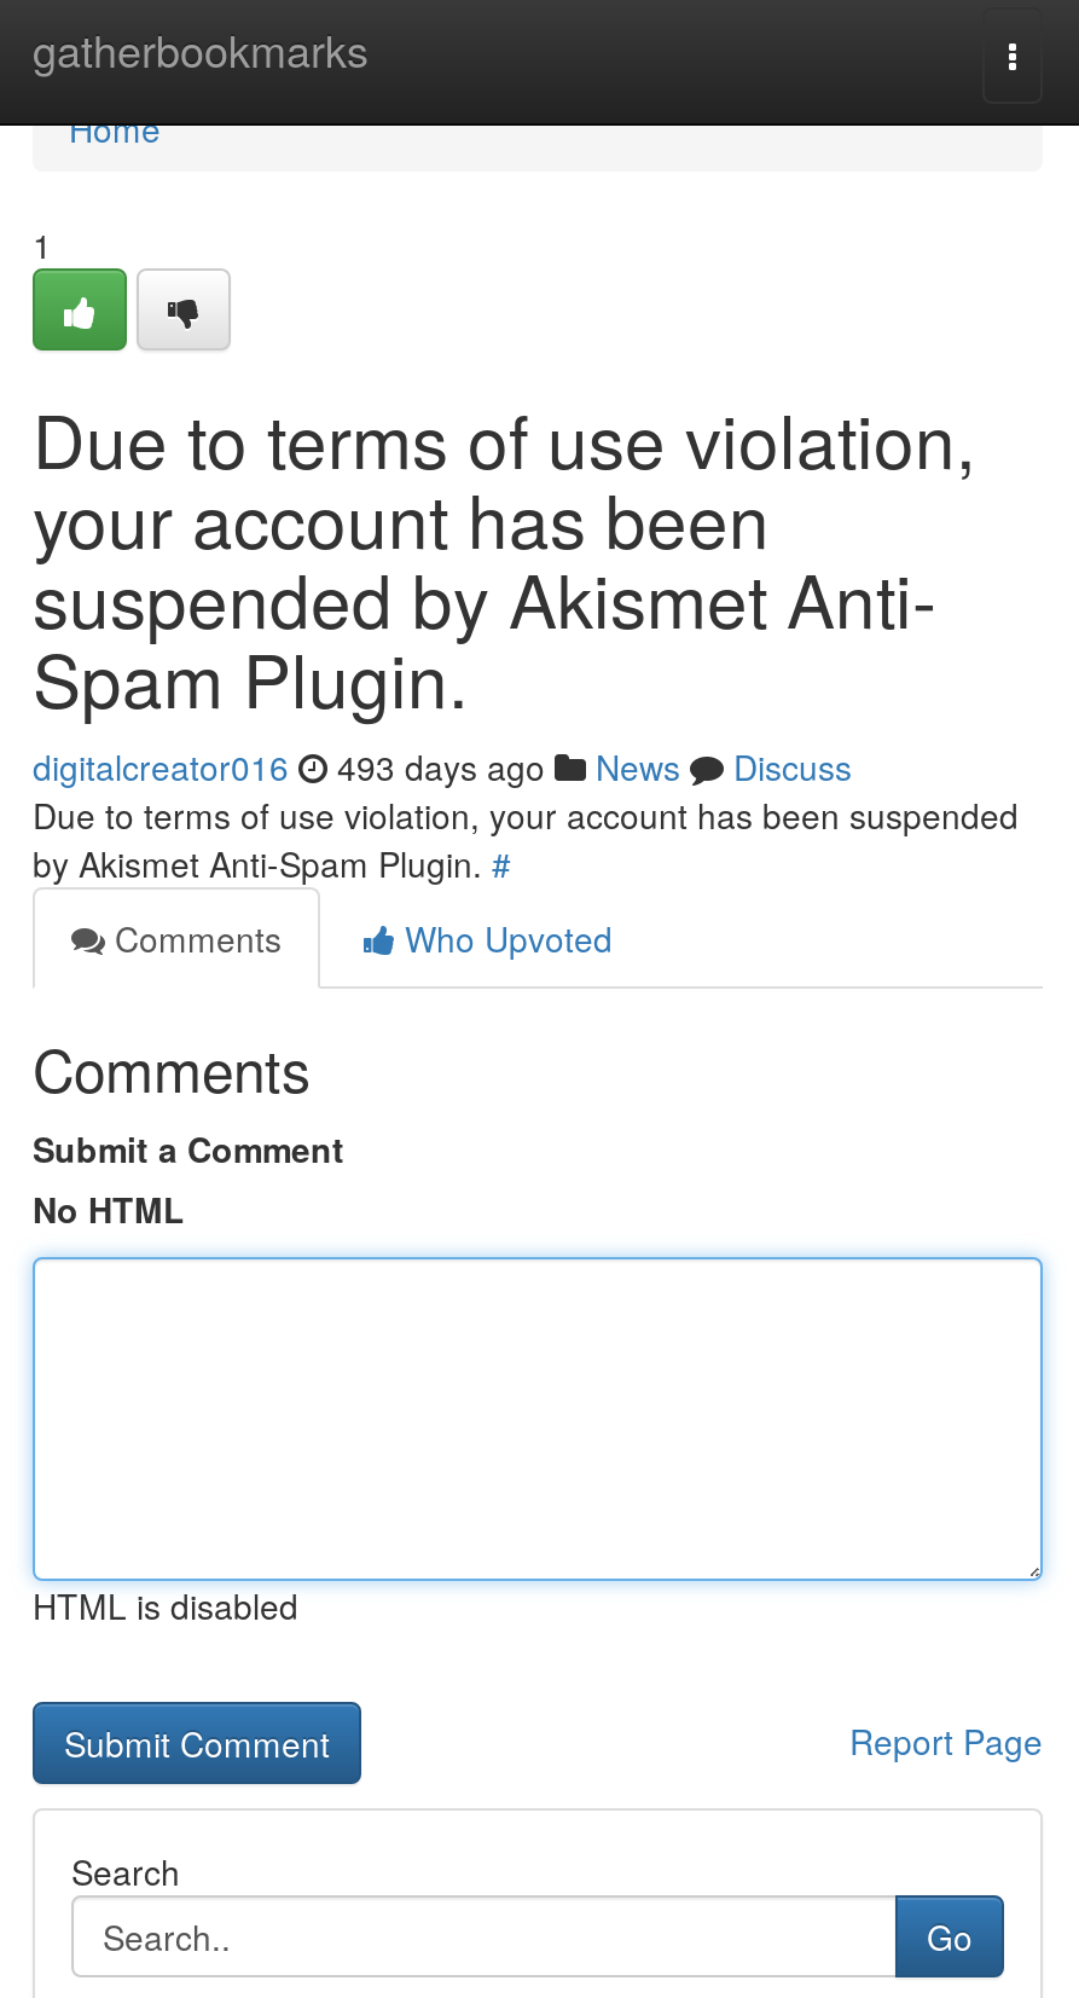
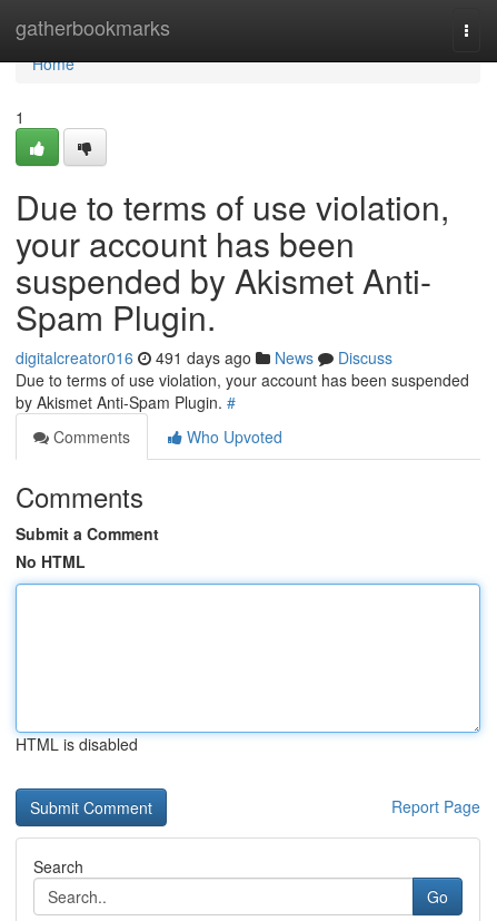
- digitalcreator016 493 days ago News Discuss
+ digitalcreator016 491 days ago News Discuss
